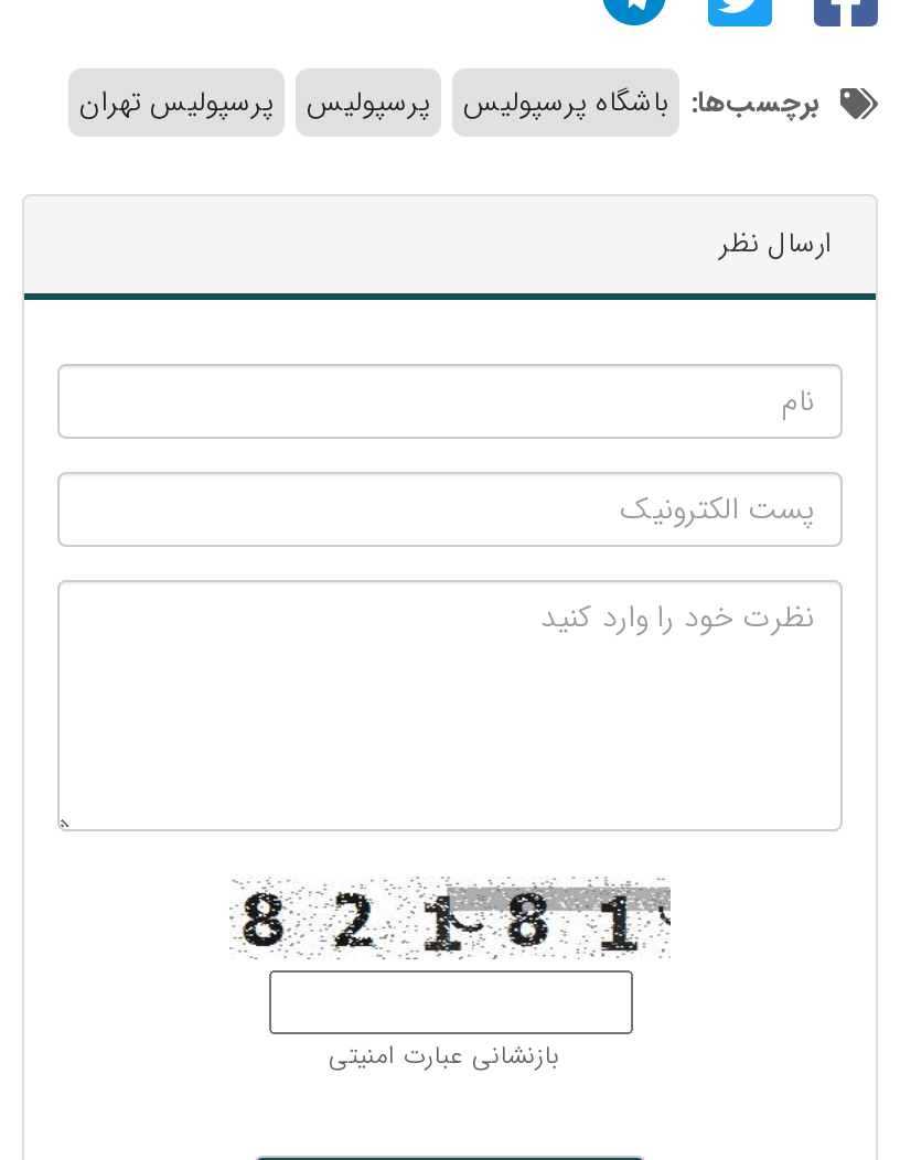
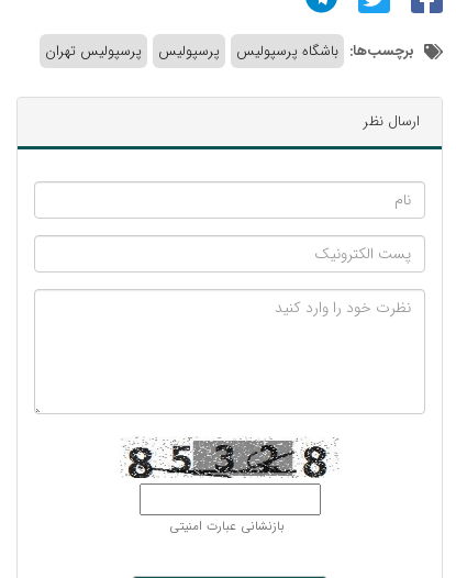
- [image]
+ [image]
